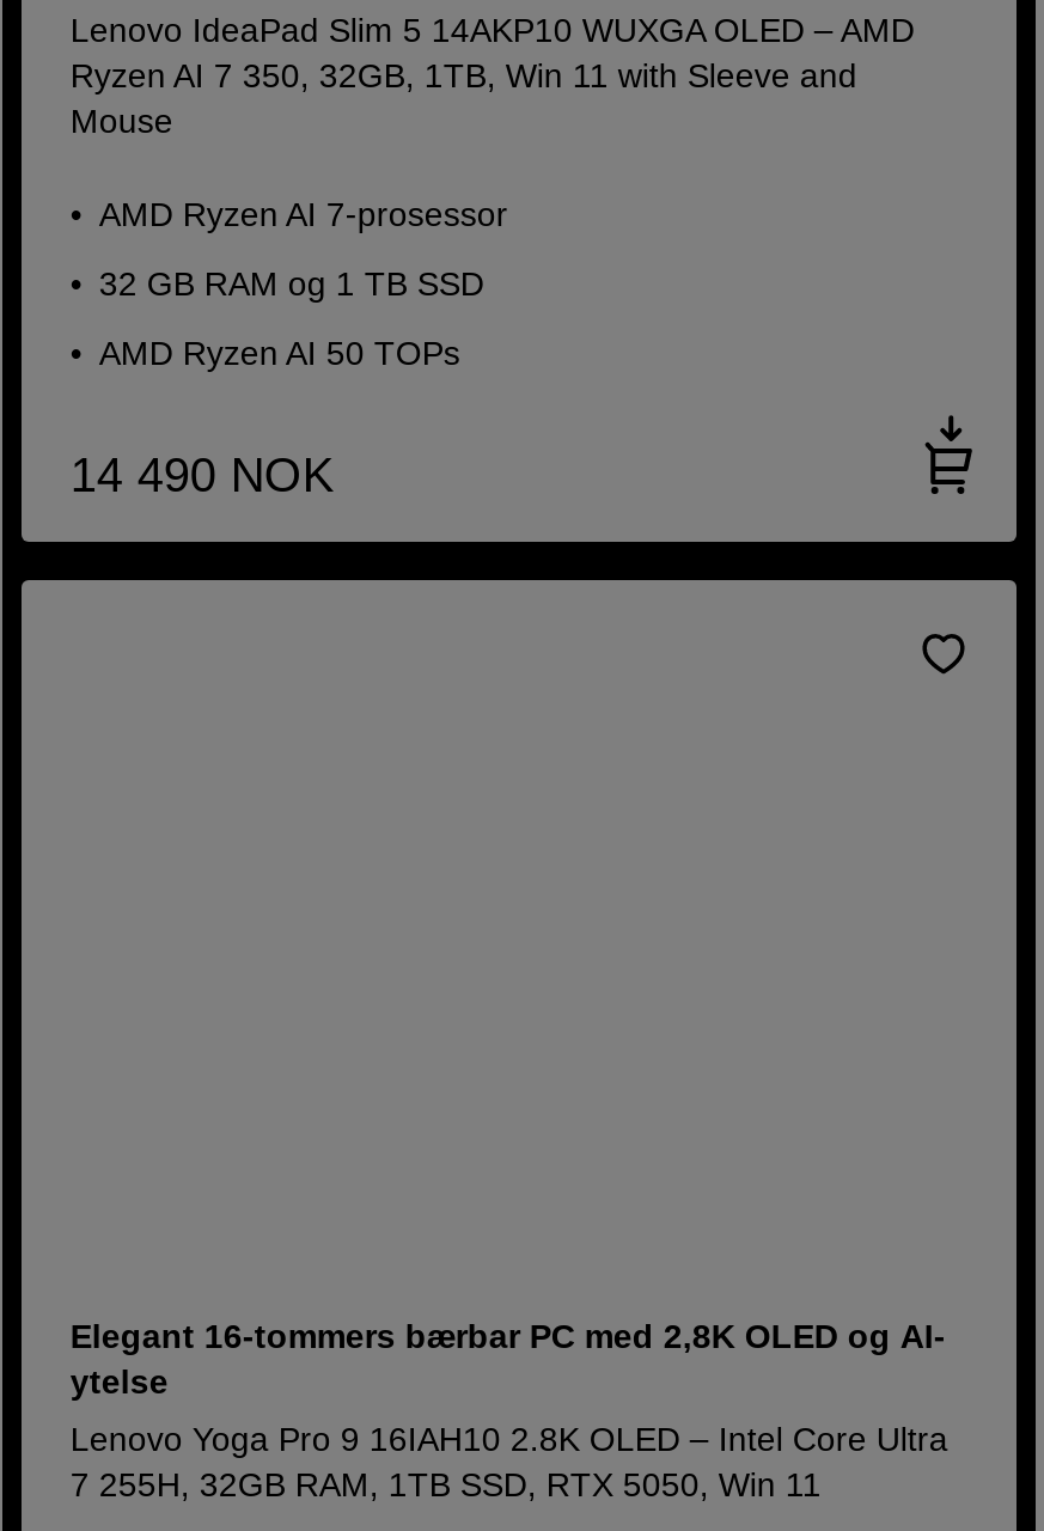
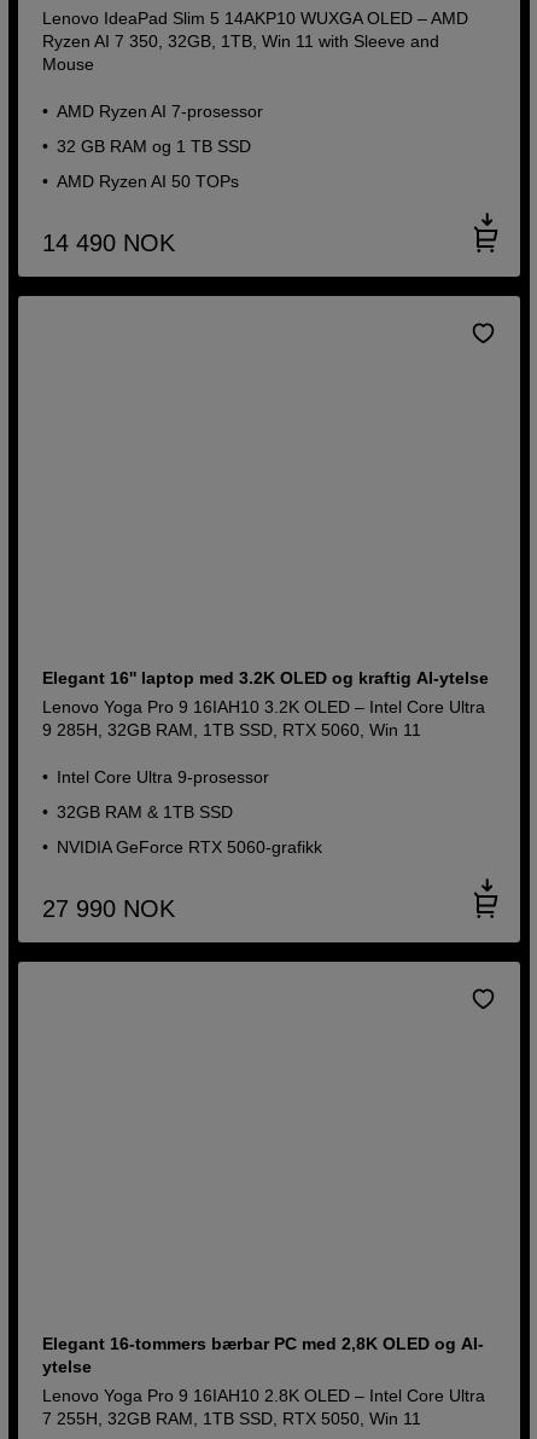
+ Elegant 16'' laptop med 3.2K OLED og kraftig AI-ytelse
+ Lenovo Yoga Pro 9 16IAH10 3.2K OLED – Intel Core Ultra
+ 9 285H, 32GB RAM, 1TB SSD, RTX 5060, Win 11
+ Intel Core Ultra 9-prosessor
+ 32GB RAM & 1TB SSD
+ NVIDIA GeForce RTX 5060-grafikk
+ 27 990 NOK
